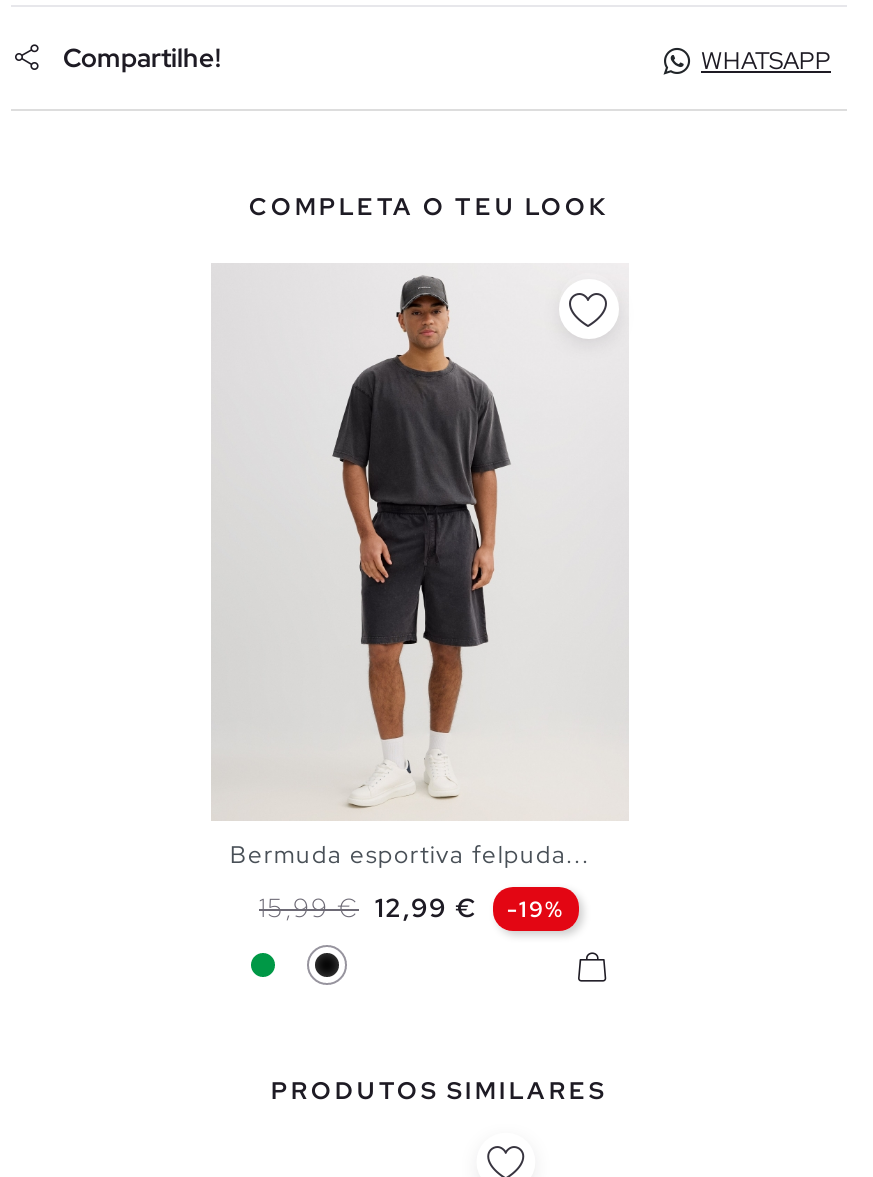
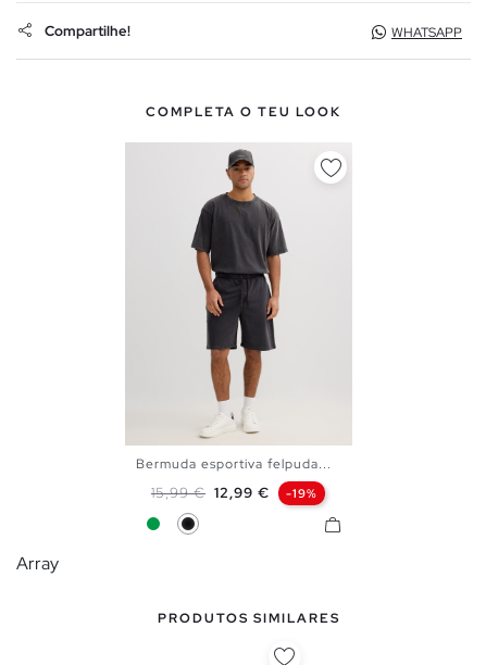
+ Array
